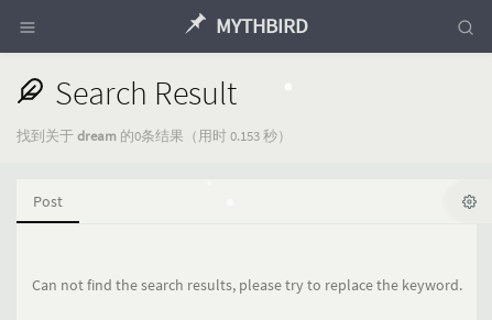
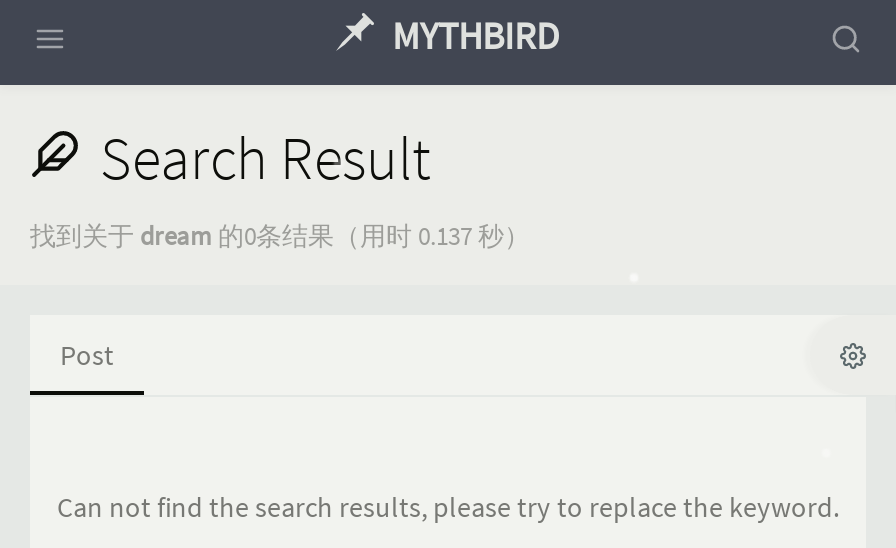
- 找到关于dream的0条结果（用时 0.153 秒）
+ 找到关于dream的0条结果（用时 0.137 秒）
